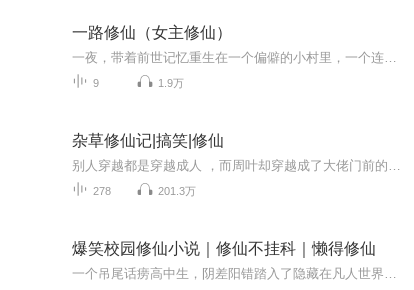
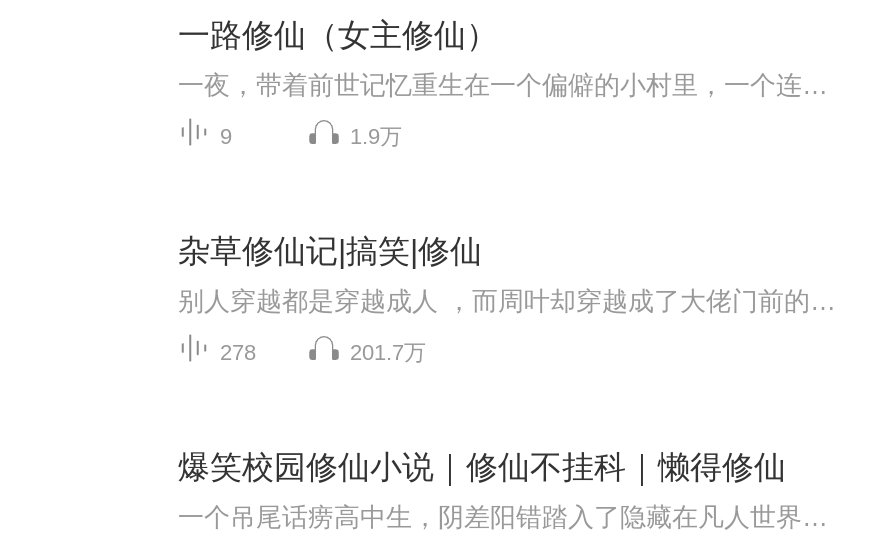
- 201.3万
+ 201.7万
